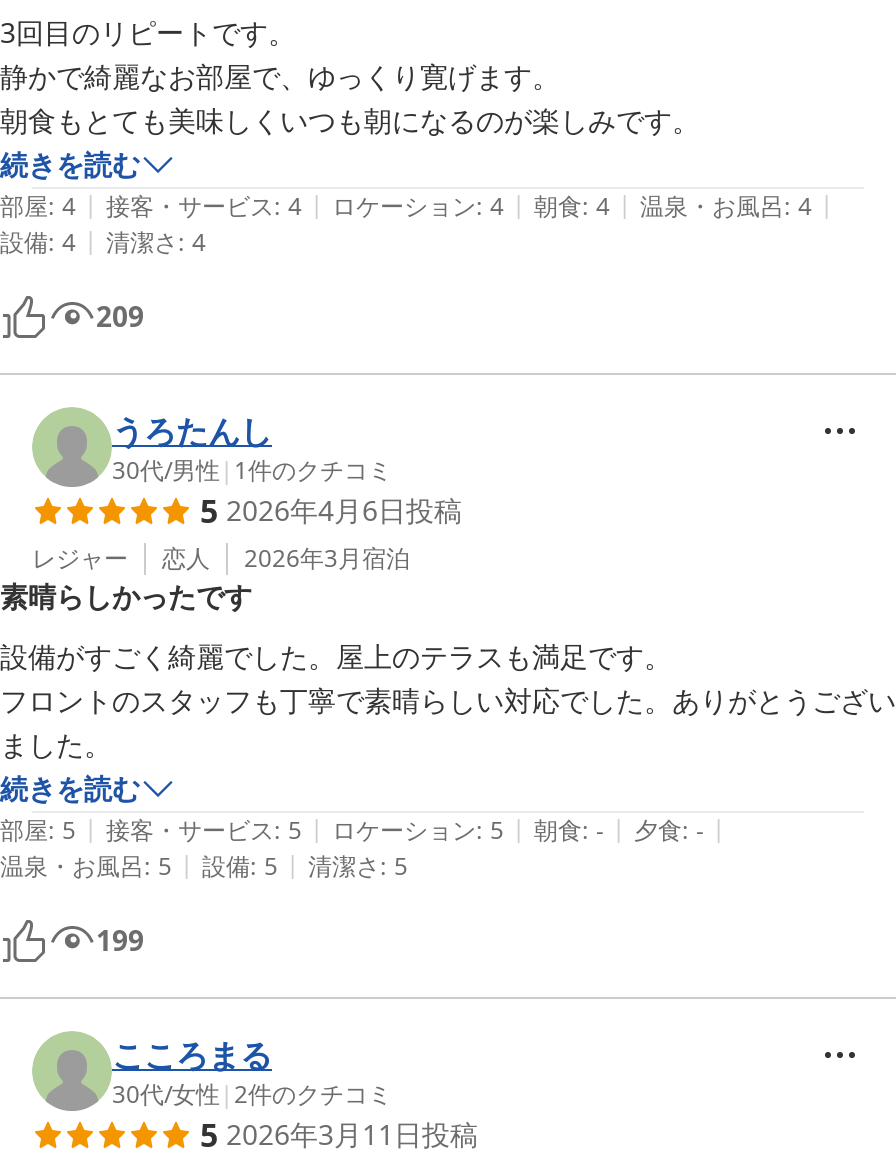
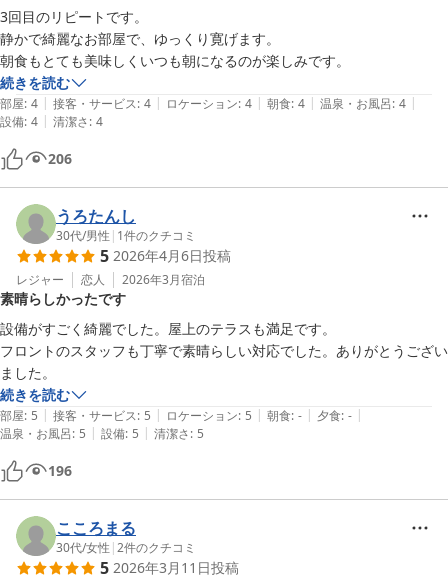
- 209
+ 206

- 199
+ 196
